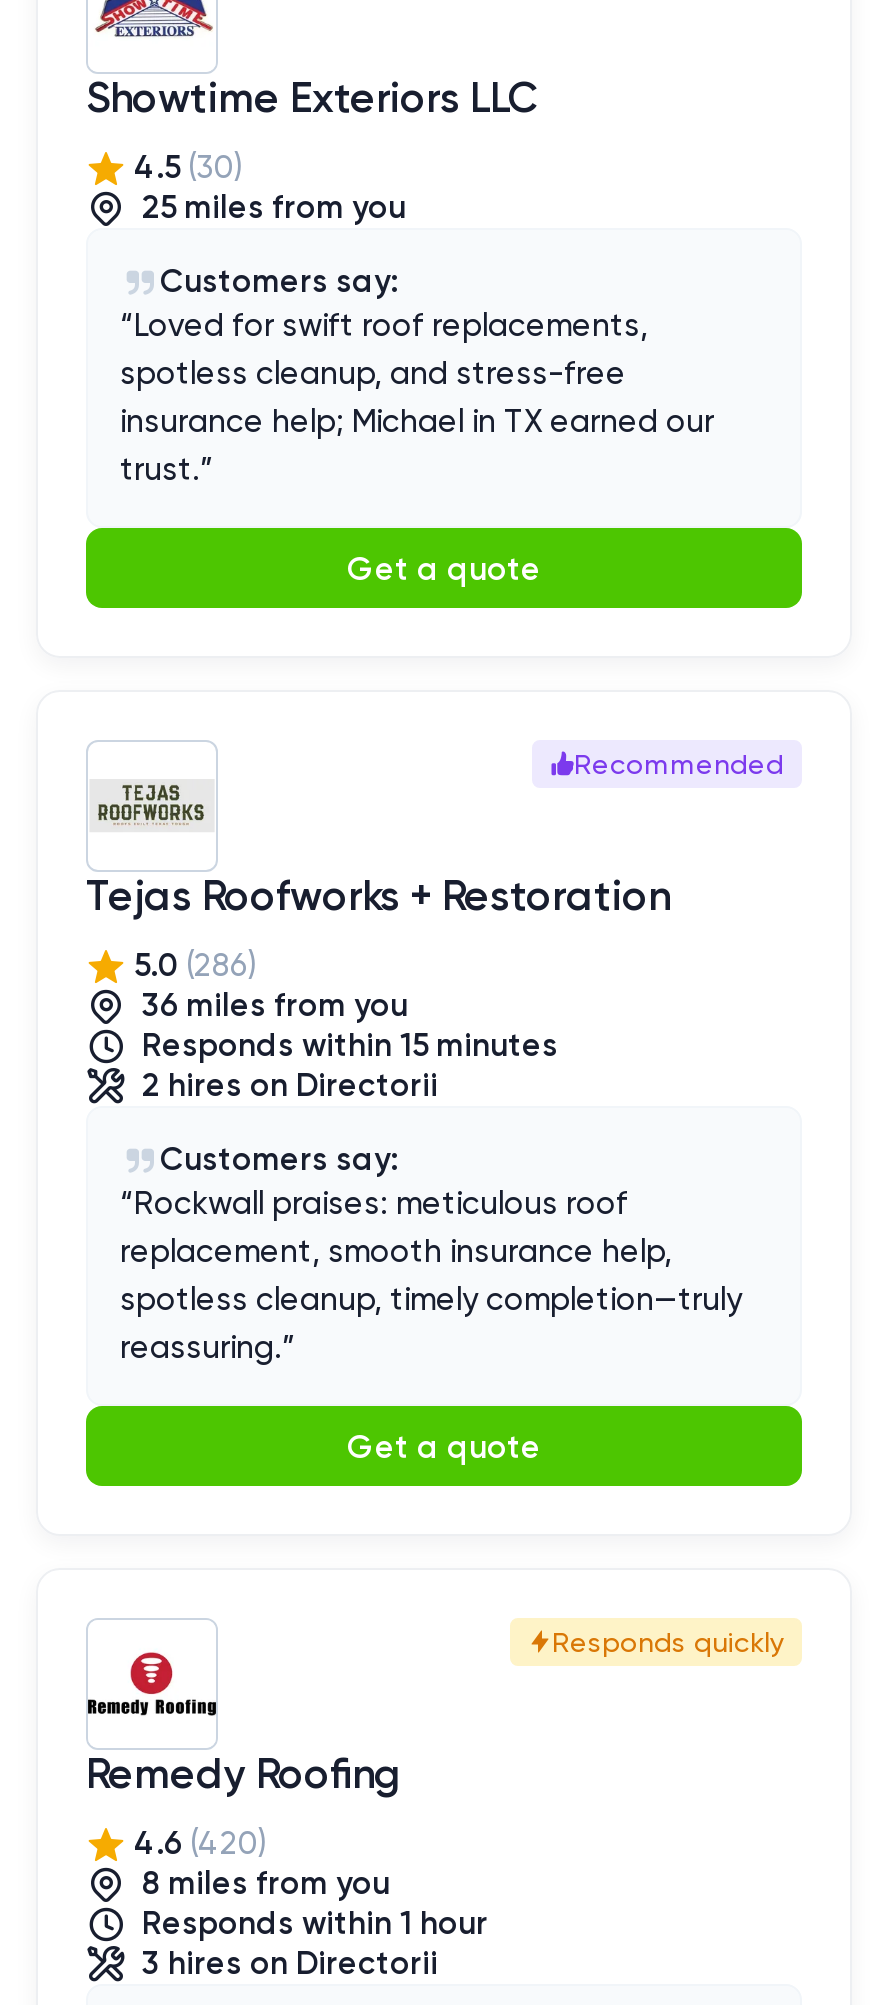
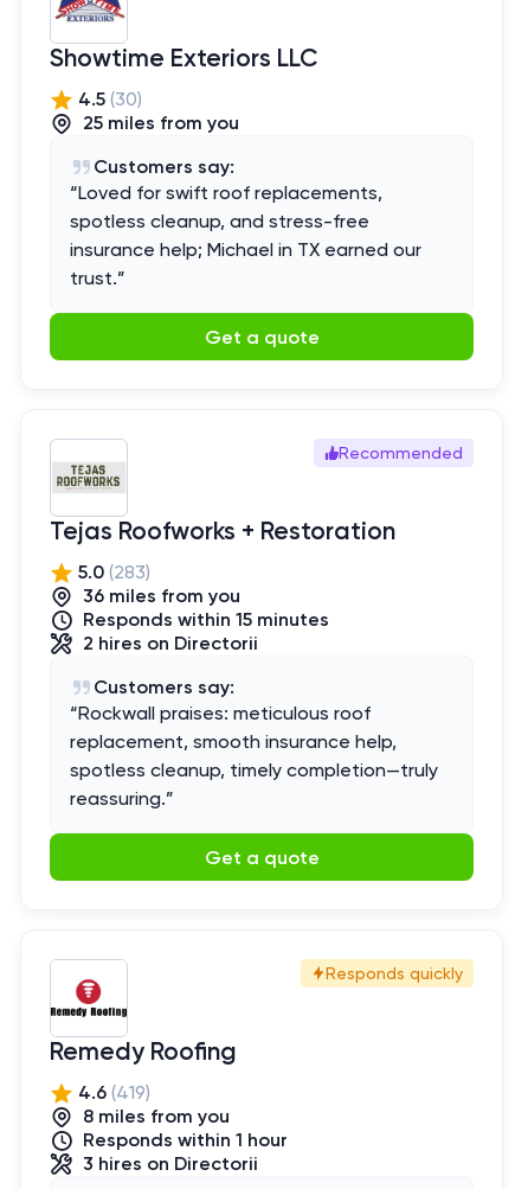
- 5.0 (286)
+ 5.0 (283)

- 4.6 (420)
+ 4.6 (419)
